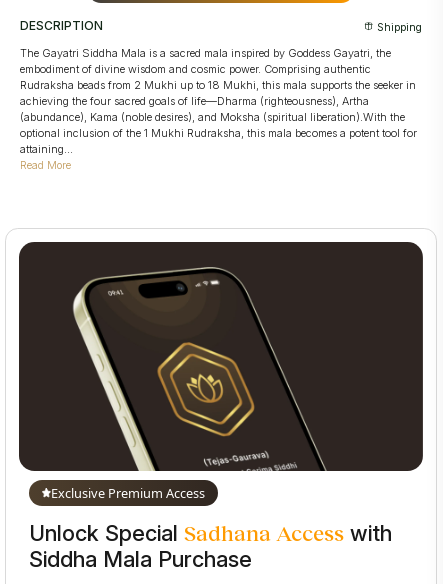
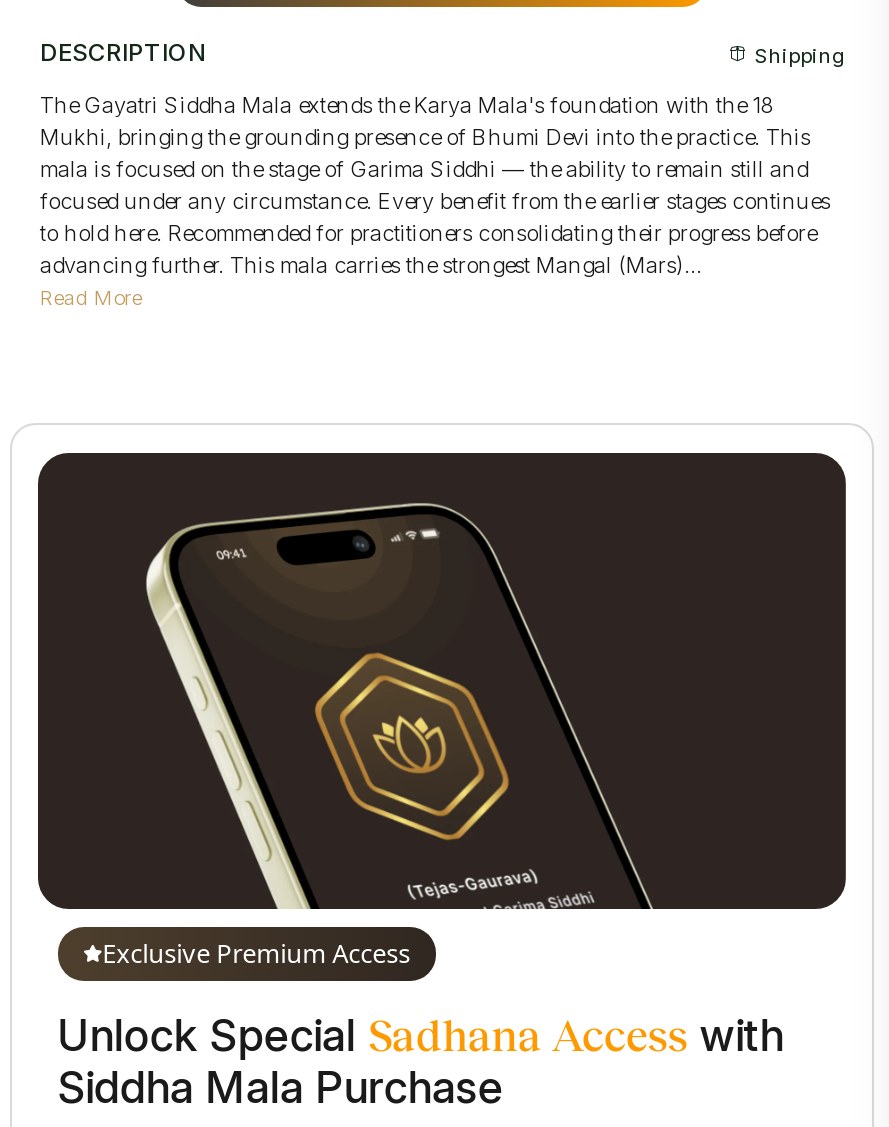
- The Gayatri Siddha Mala is a sacred mala inspired by Goddess Gayatri, the
- embodiment of divine wisdom and cosmic power. Comprising authentic
- Rudraksha beads from 2 Mukhi up to 18 Mukhi, this mala supports the seeker in
- achieving the four sacred goals of life—Dharma (righteousness), Artha
- (abundance), Kama (noble desires), and Moksha (spiritual liberation).With the
- optional inclusion of the 1 Mukhi Rudraksha, this mala becomes a potent tool for
- attaining...
+ The Gayatri Siddha Mala extends the Karya Mala's foundation with the 18
+ Mukhi, bringing the grounding presence of Bhumi Devi into the practice. This
+ mala is focused on the stage of Garima Siddhi — the ability to remain still and
+ focused under any circumstance. Every benefit from the earlier stages continues
+ to hold here. Recommended for practitioners consolidating their progress before
+ advancing further. This mala carries the strongest Mangal (Mars)...
